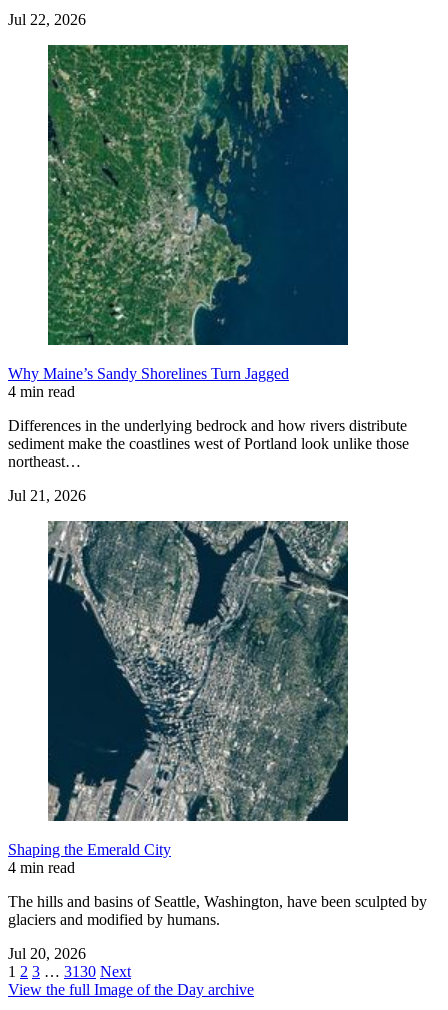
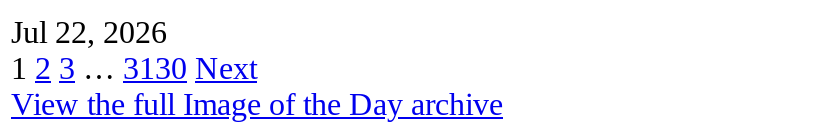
- [image]
- Why Maine’s Sandy Shorelines Turn Jagged
- 4 min read
- Differences in the underlying bedrock and how rivers distribute
- sediment make the coastlines west of Portland look unlike those
- northeast…
- Jul 21, 2026

- [image]
- Shaping the Emerald City
- 4 min read
- The hills and basins of Seattle, Washington, have been sculpted by
- glaciers and modified by humans.
- Jul 20, 2026
